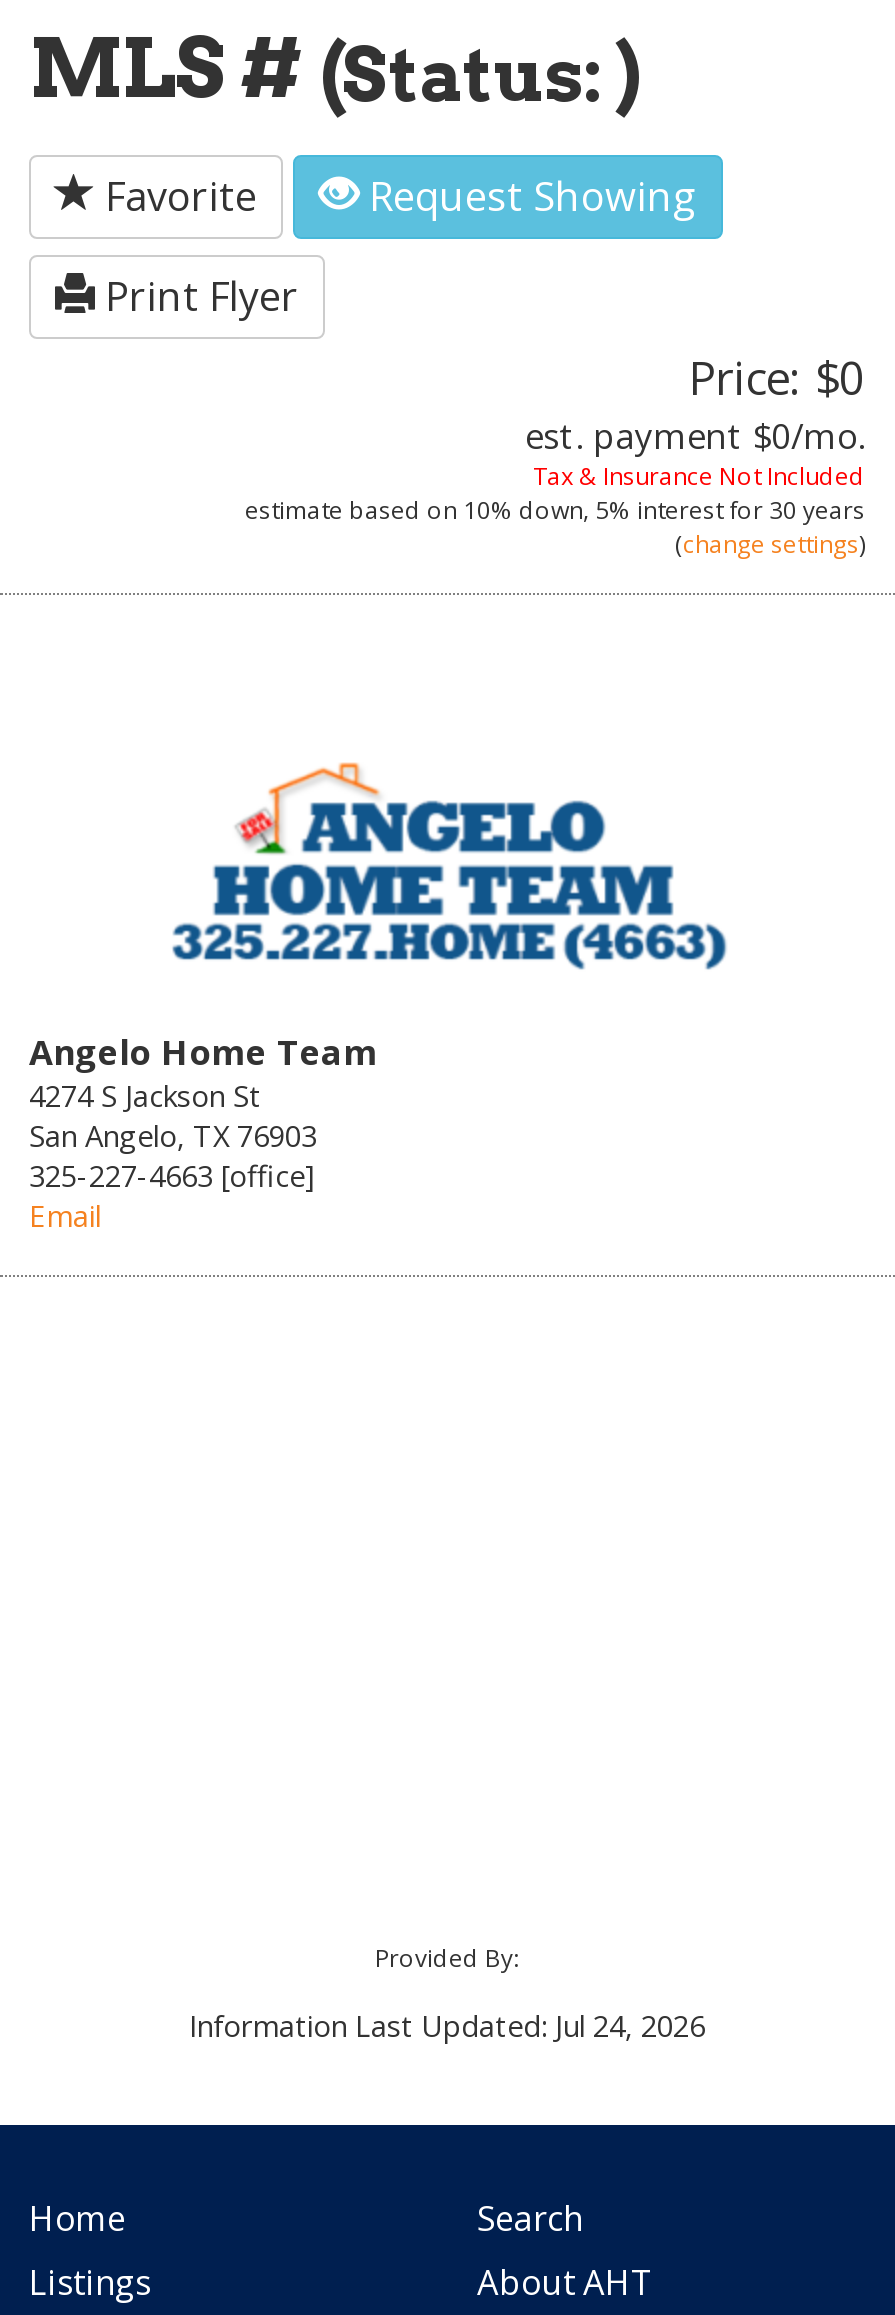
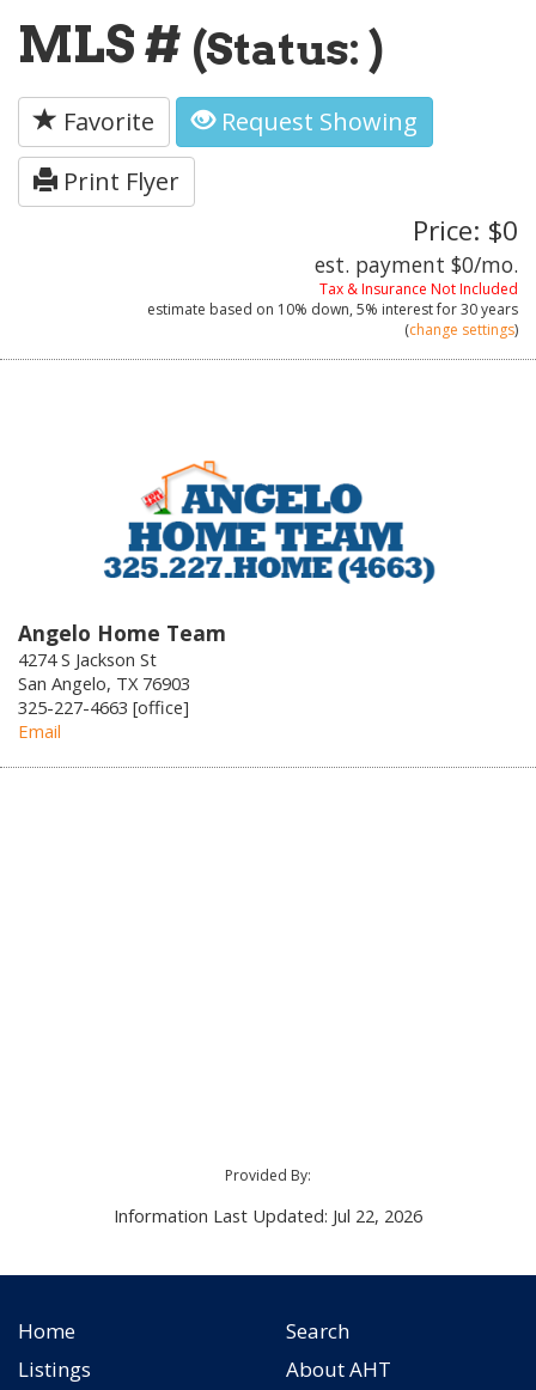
- Information Last Updated: Jul 24, 2026
+ Information Last Updated: Jul 22, 2026
